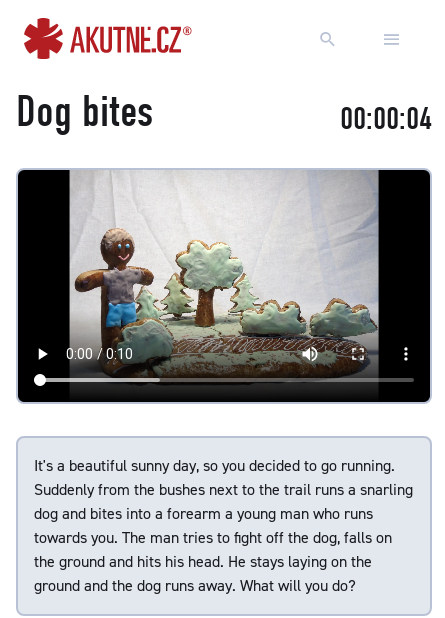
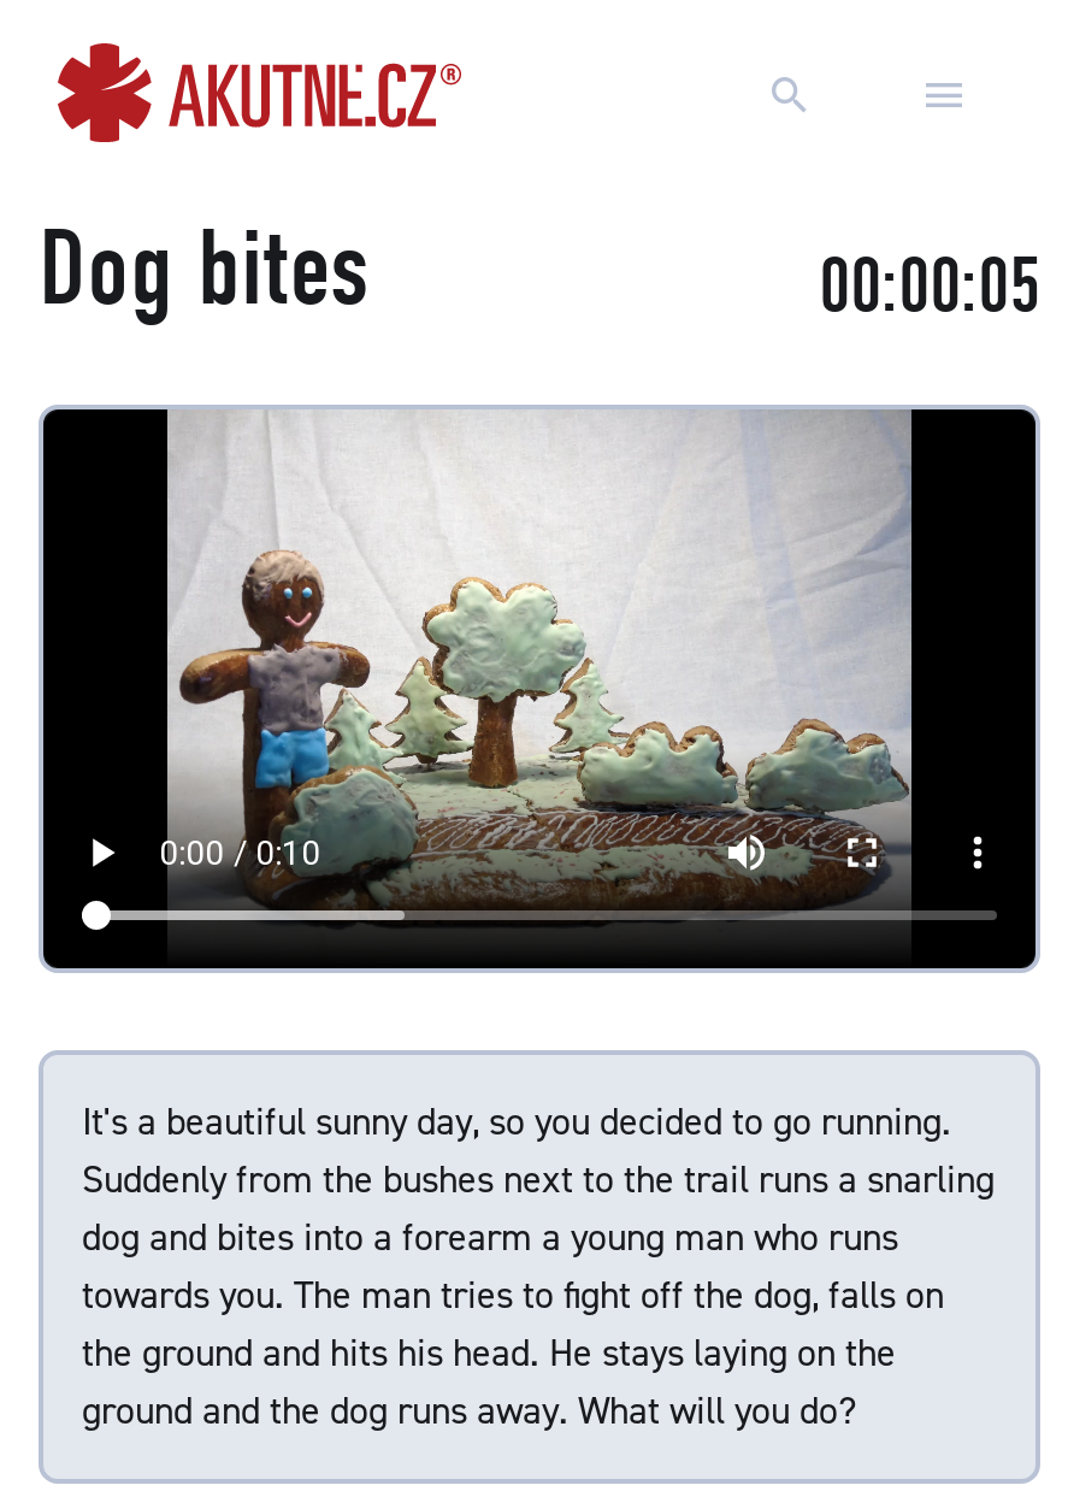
- 00:00:04
+ 00:00:05
